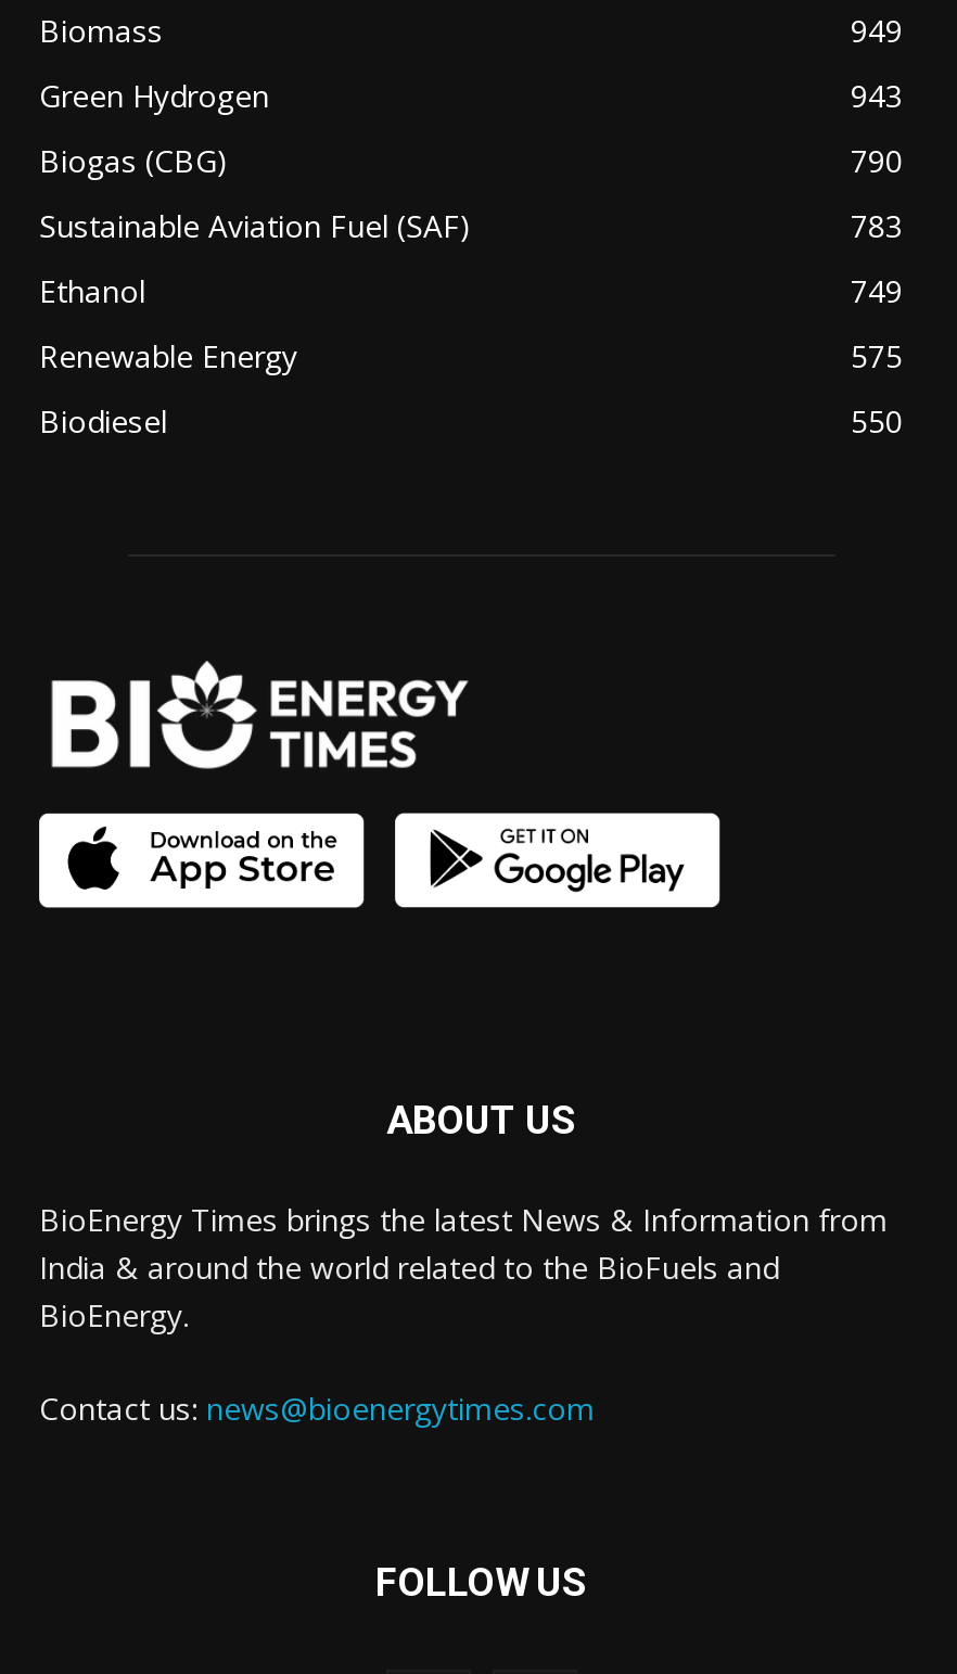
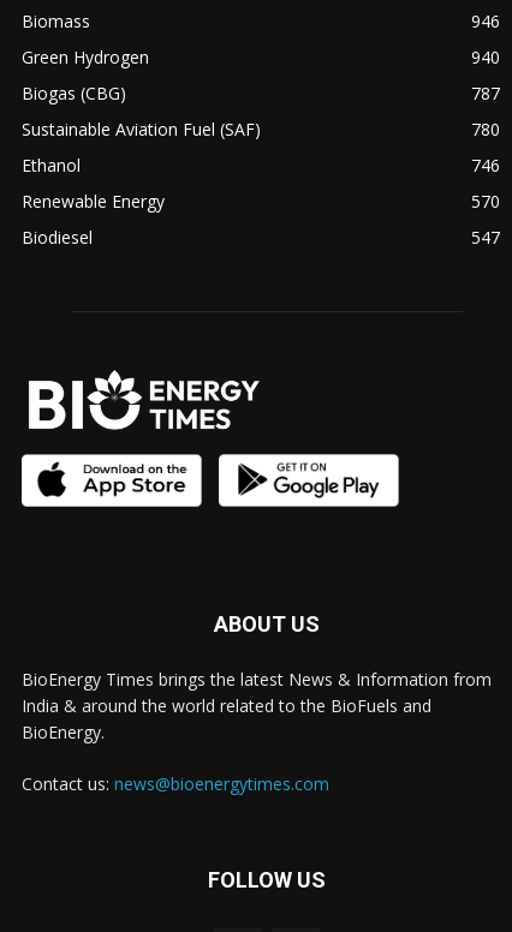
- 949
+ 946

- 943
+ 940

- 790
+ 787

- 783
+ 780

- 749
+ 746

- 575
+ 570

- 550
+ 547
